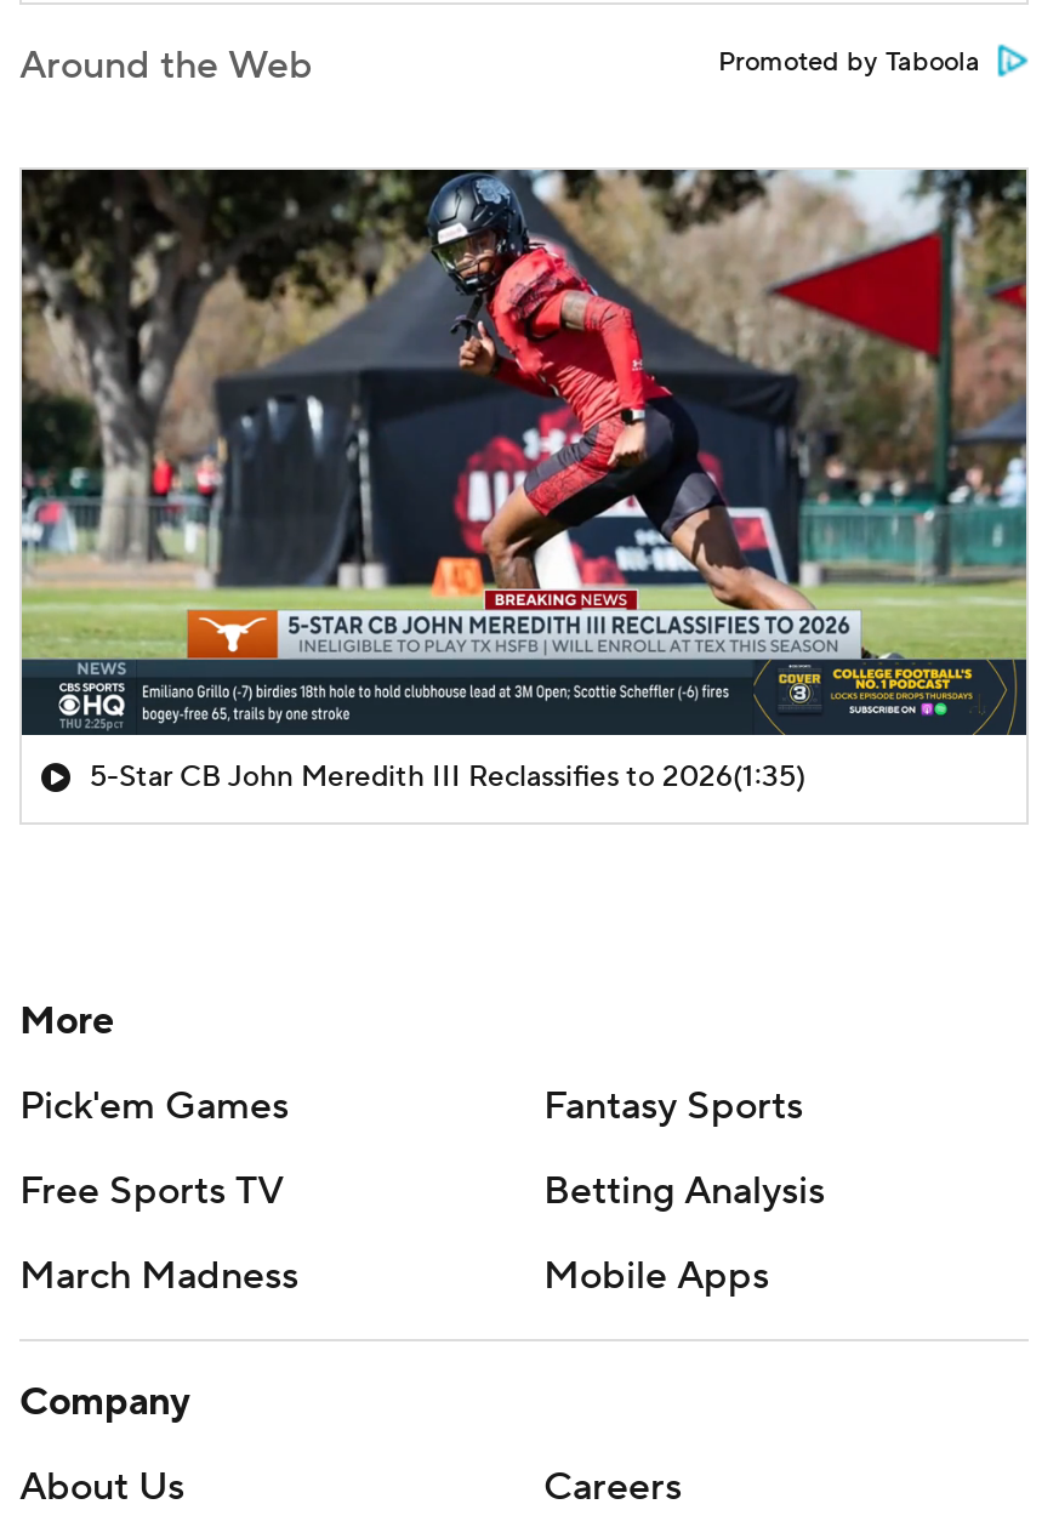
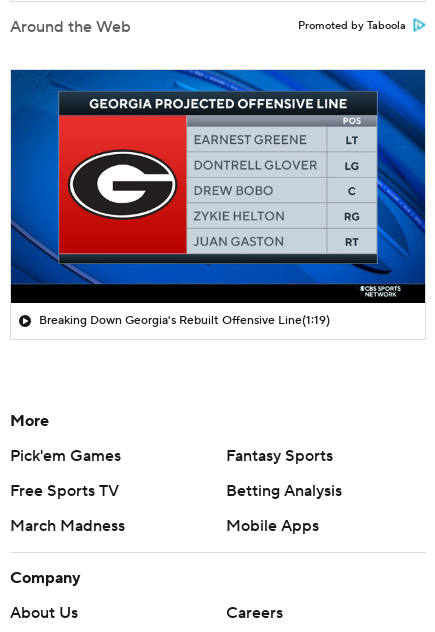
- [image]
- 5-Star CB John Meredith III Reclassifies to 2026(1:35)
+ [image]
+ Breaking Down Georgia's Rebuilt Offensive Line(1:19)
